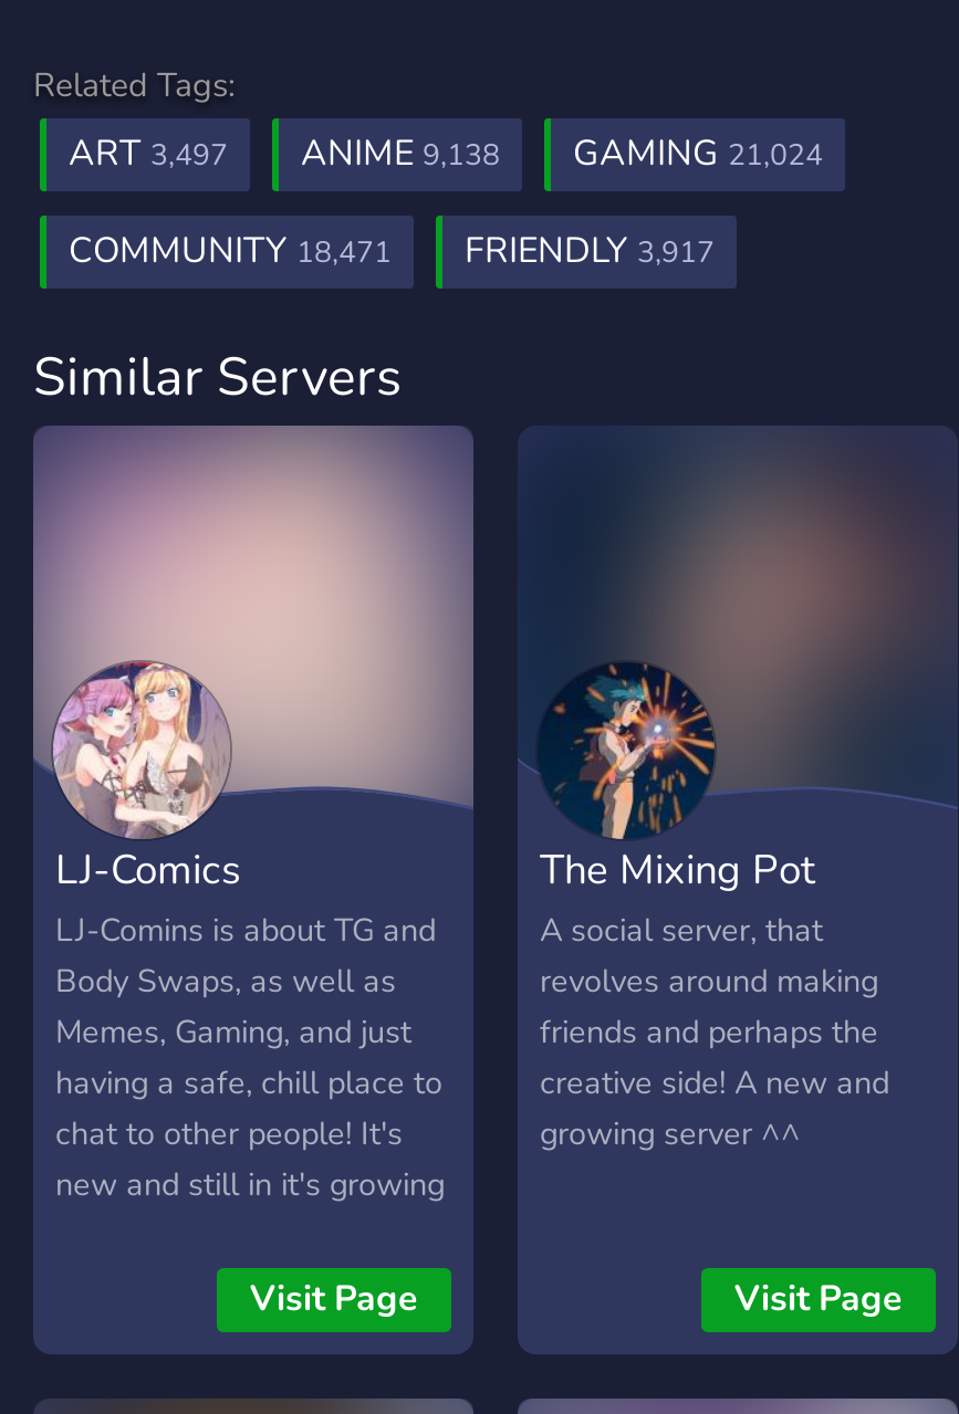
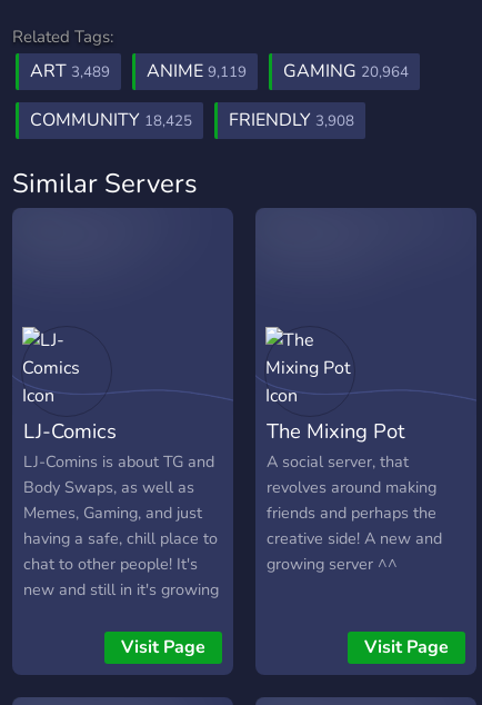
- ART 3,497
+ ART 3,489

- ANIME 9,138
+ ANIME 9,119

- GAMING 21,024
+ GAMING 20,964

- COMMUNITY 18,471
+ COMMUNITY 18,425

- FRIENDLY 3,917
+ FRIENDLY 3,908

- [image]

- [image]
